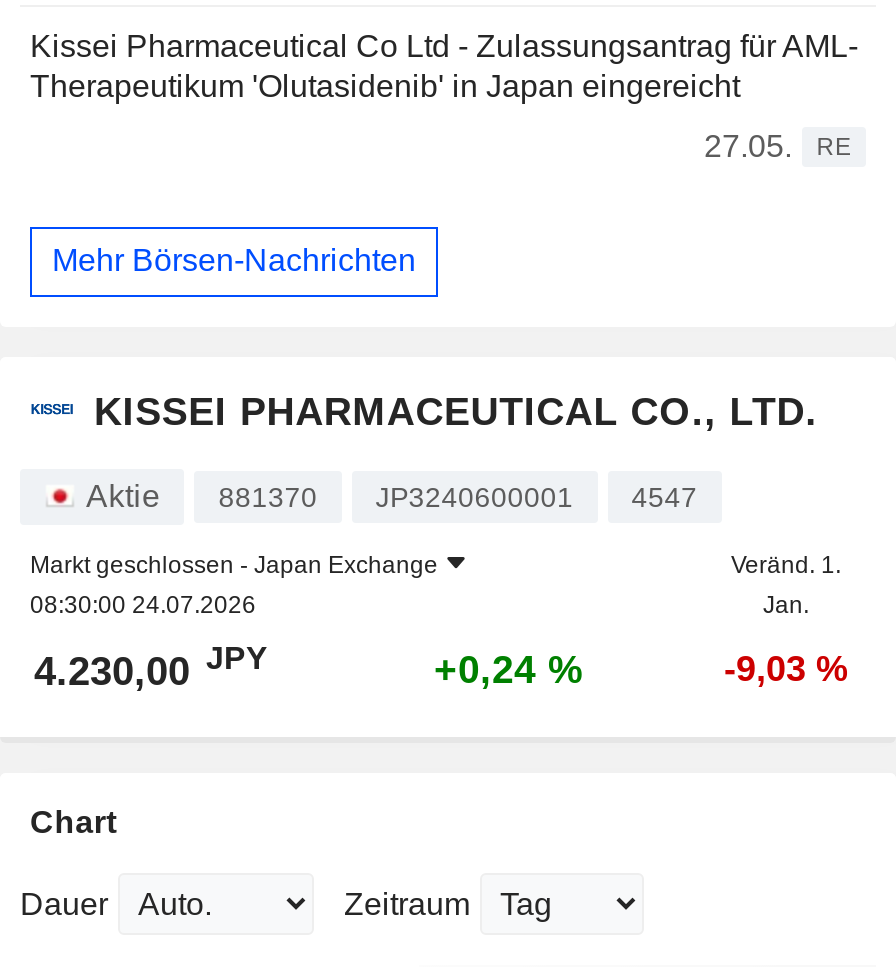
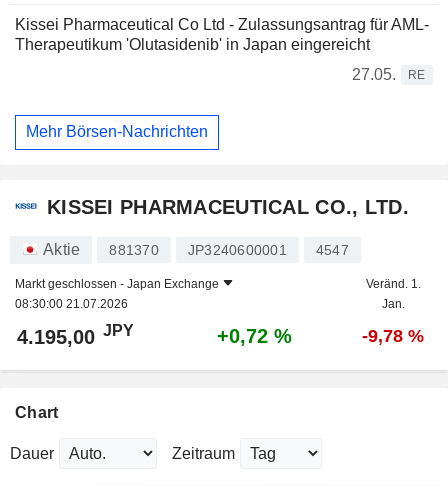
- 08:30:00 24.07.2026
+ 08:30:00 21.07.2026

- 4.230,00 JPY
+ 4.195,00 JPY

- +0,24 %
+ +0,72 %

- -9,03 %
+ -9,78 %
